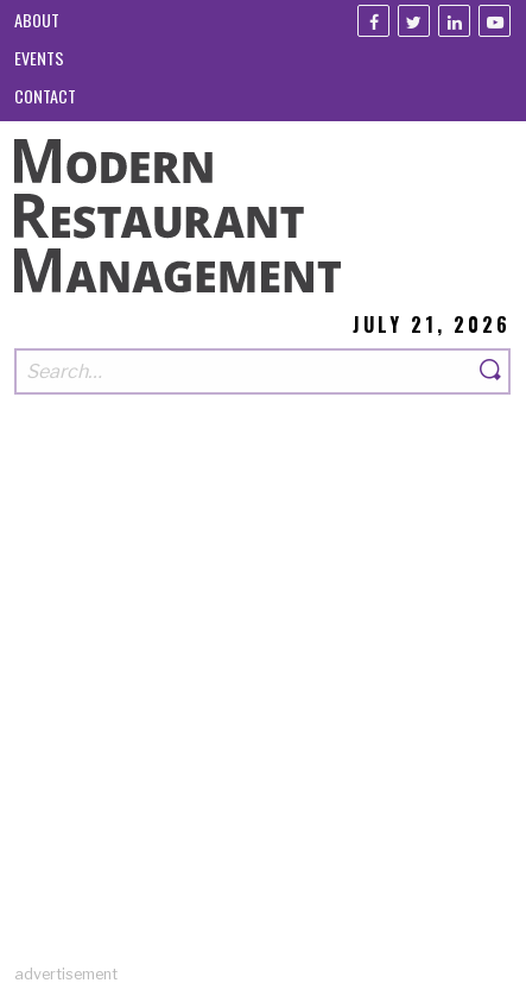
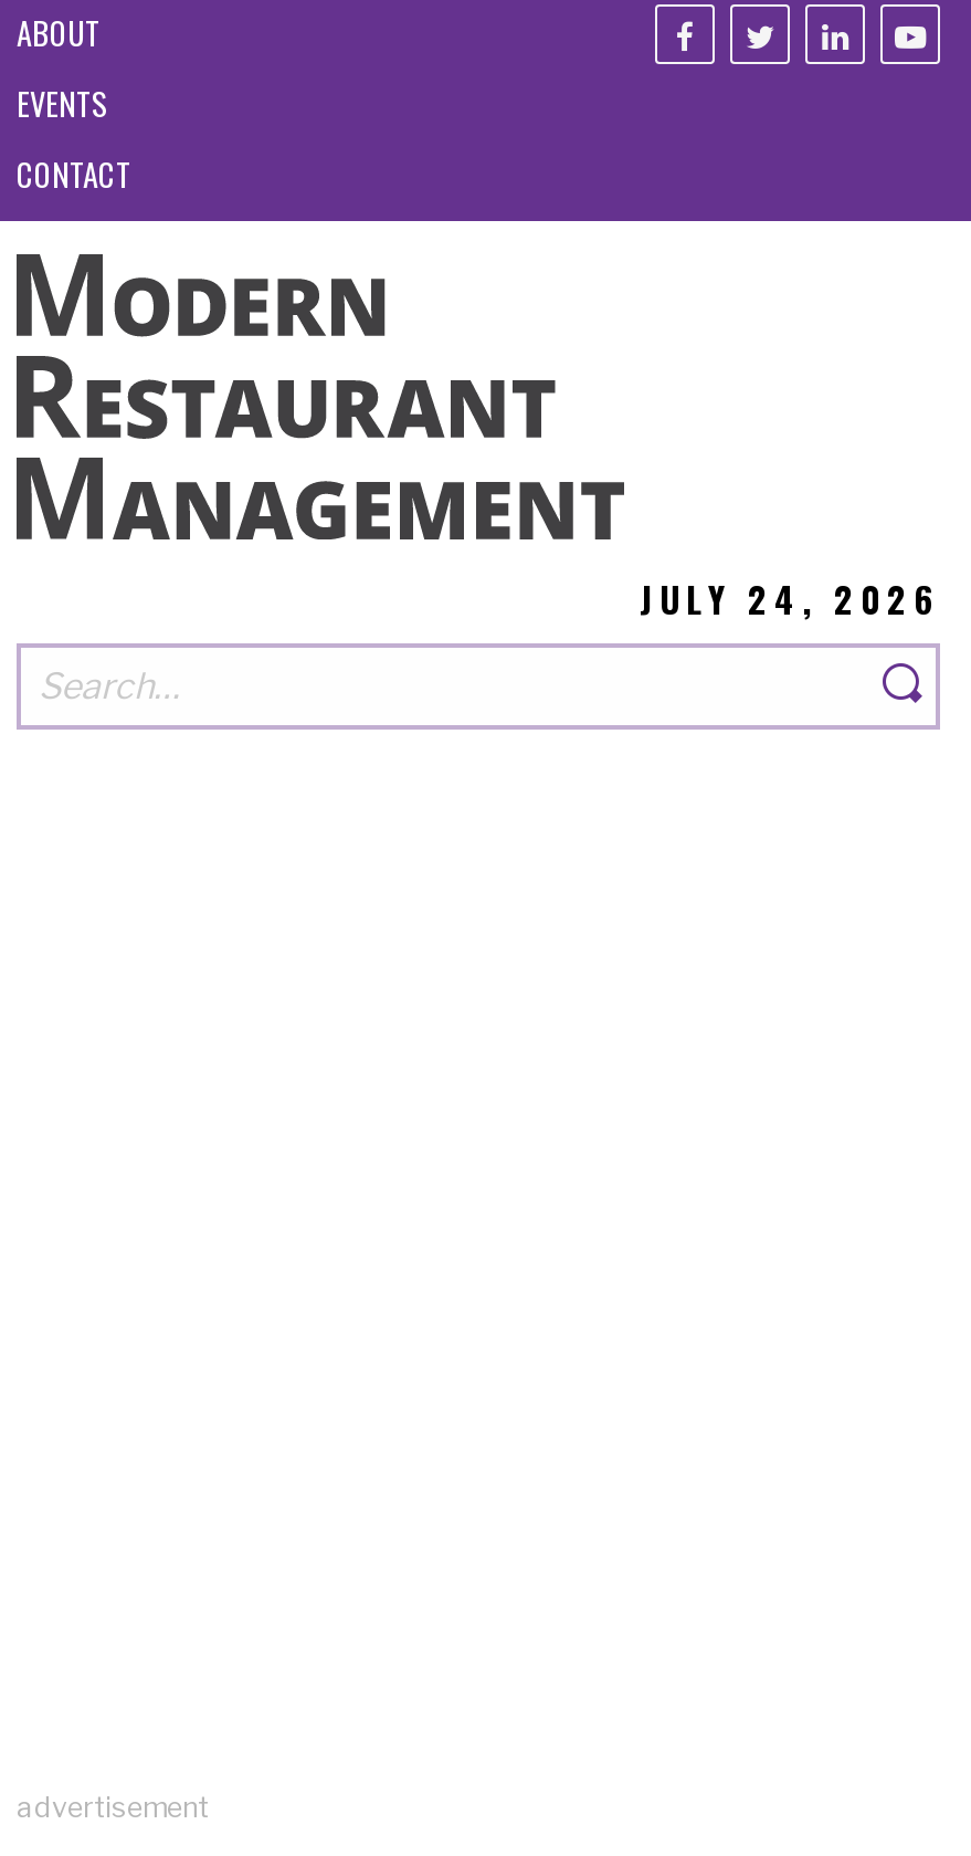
- JULY 21, 2026
+ JULY 24, 2026
